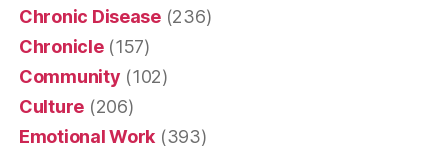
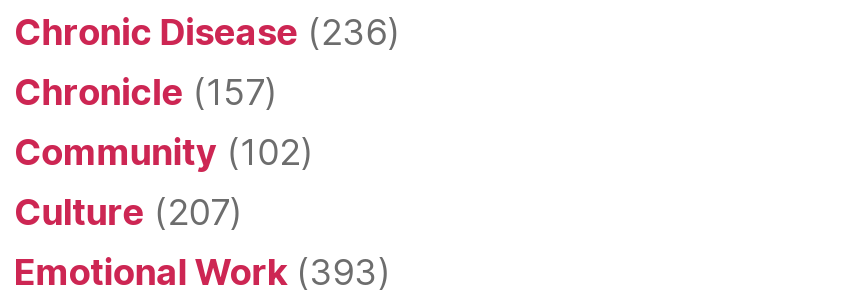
- Culture (206)
+ Culture (207)
